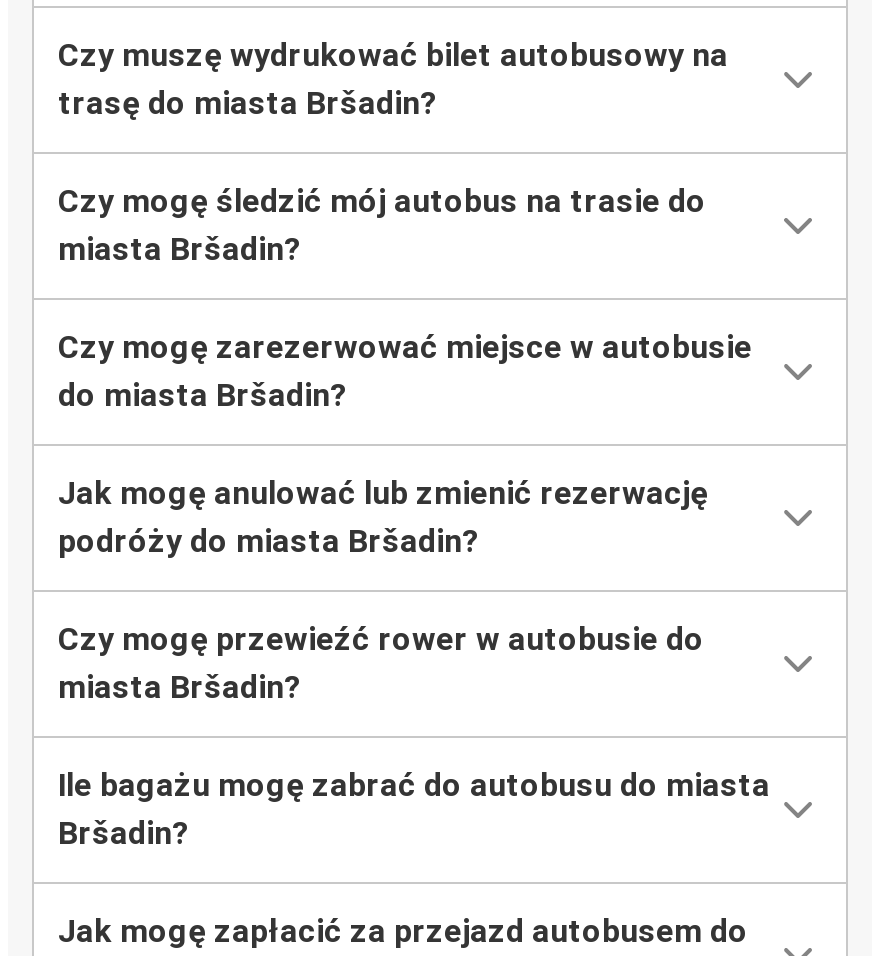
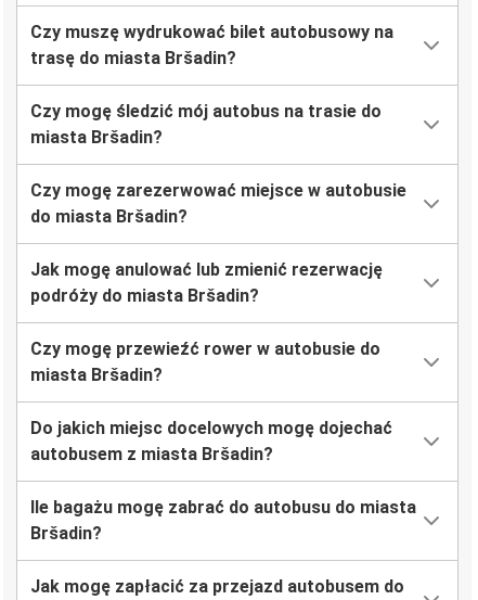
+ Do jakich miejsc docelowych mogę dojechać
+ autobusem z miasta Bršadin?
